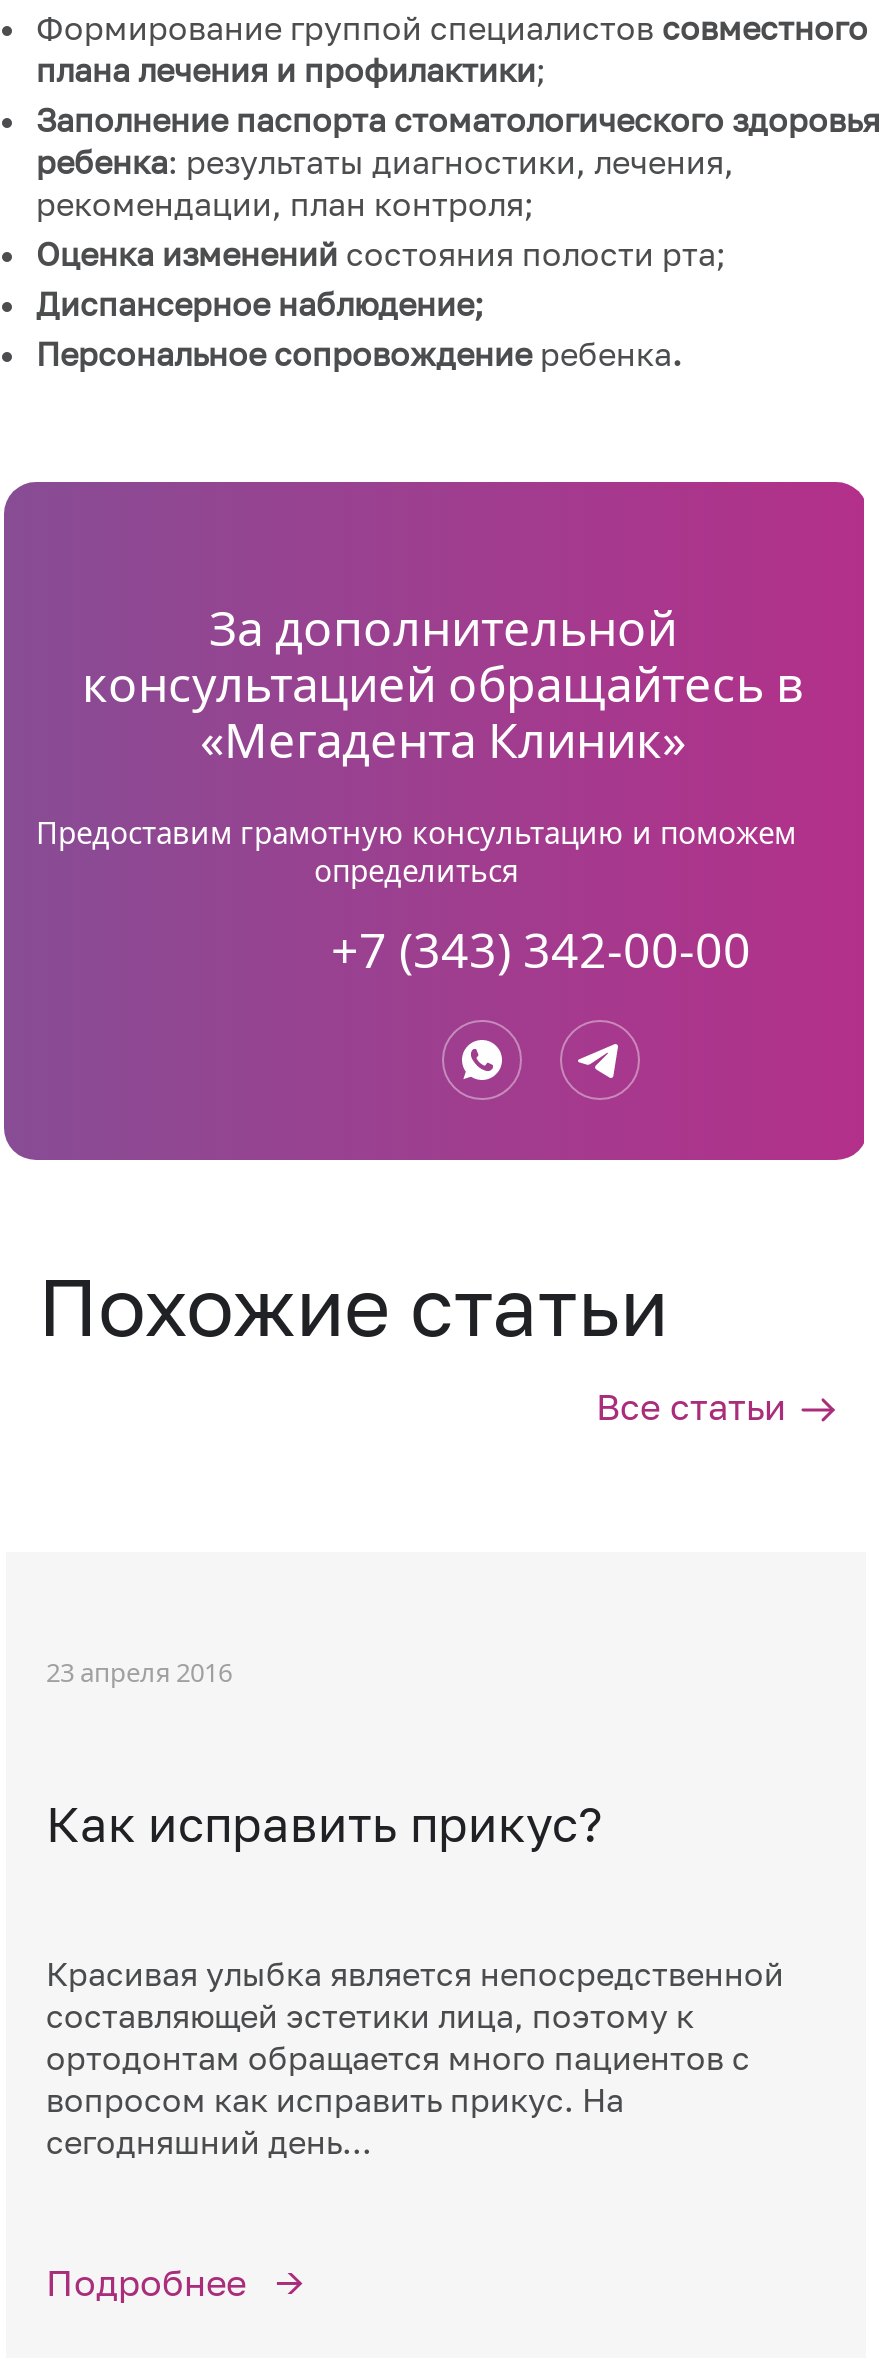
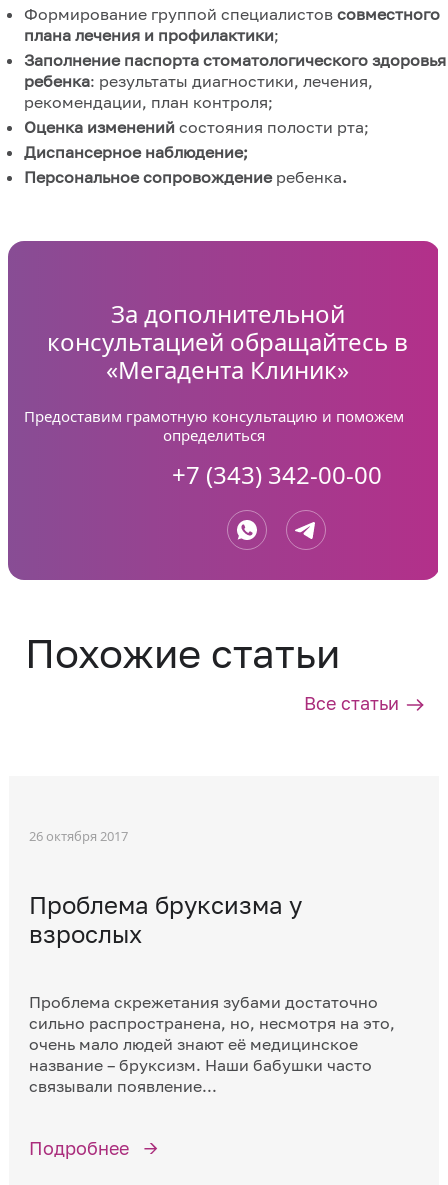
- 23 апреля 2016
+ 26 октября 2017

- Как исправить прикус?
+ Проблема бруксизма у
+ взрослых

- Красивая улыбка является непосредственной
- составляющей эстетики лица, поэтому к
- ортодонтам обращается много пациентов с
- вопросом как исправить прикус. На
- сегодняшний день...
+ Проблема скрежетания зубами достаточно
+ сильно распространена, но, несмотря на это,
+ очень мало людей знают её медицинское
+ название – бруксизм. Наши бабушки часто
+ связывали появление...
